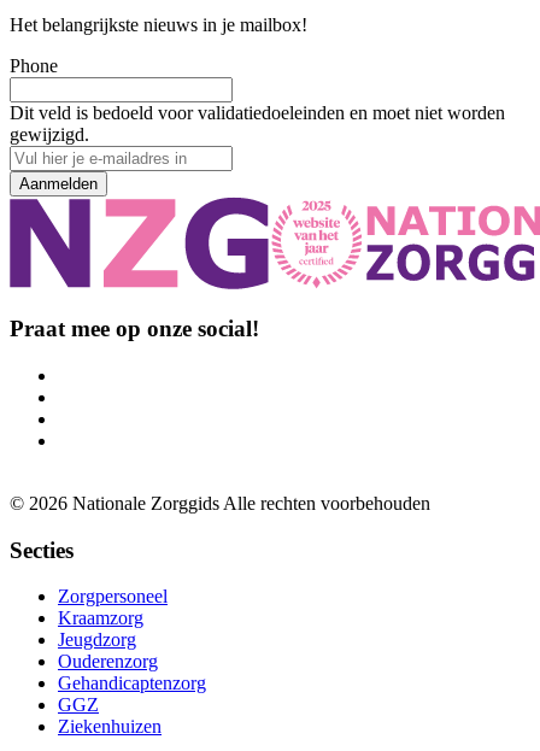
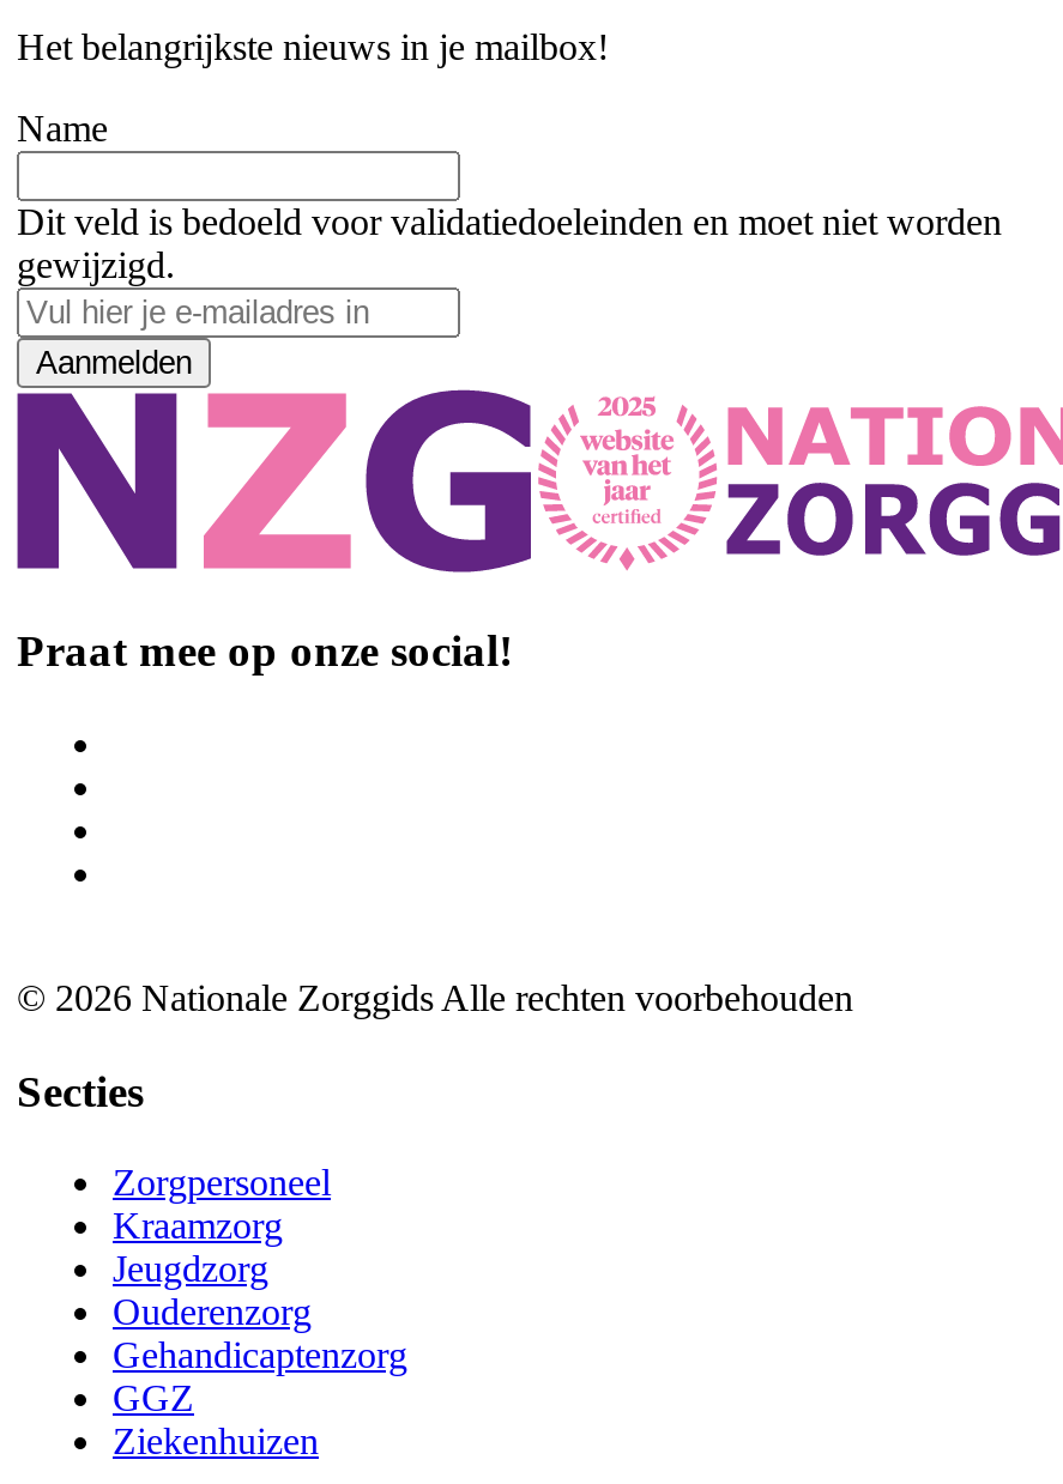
- Phone
+ Name
